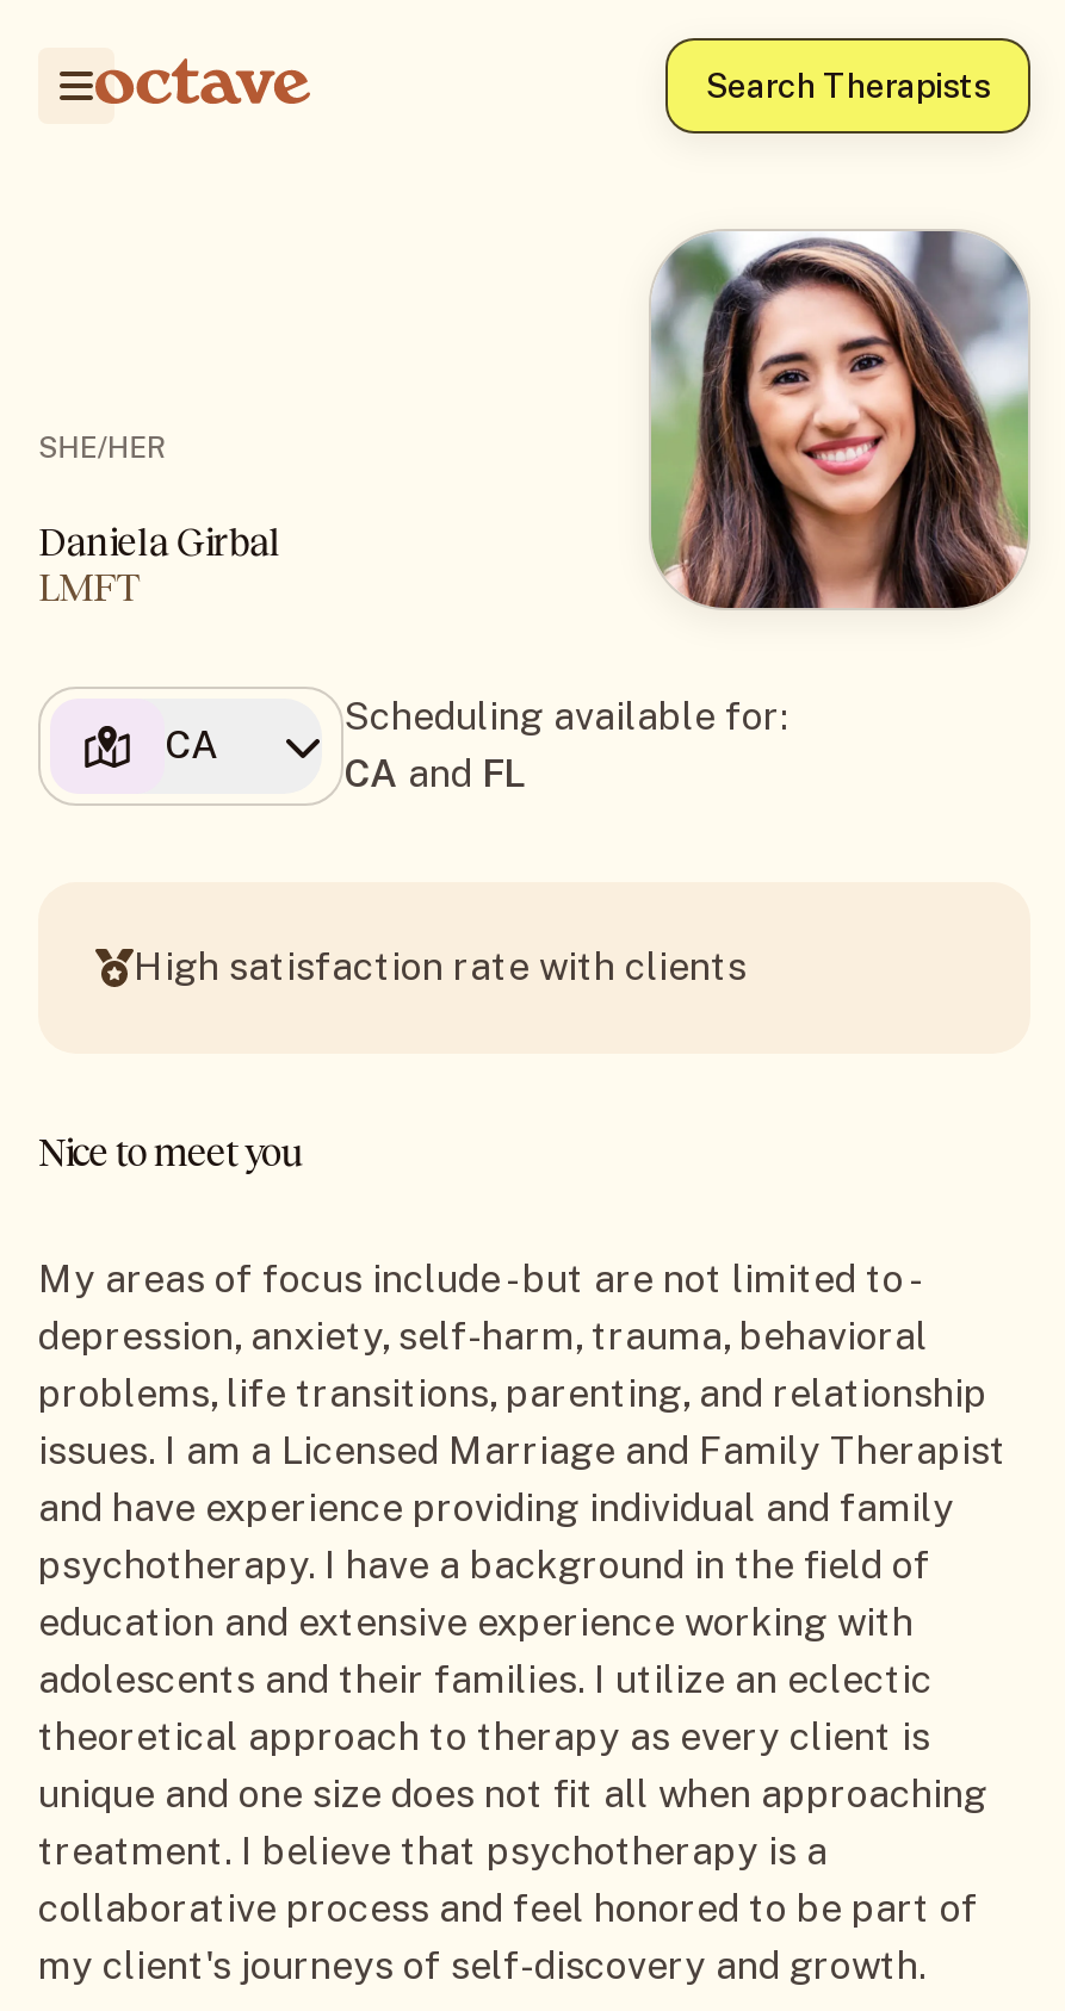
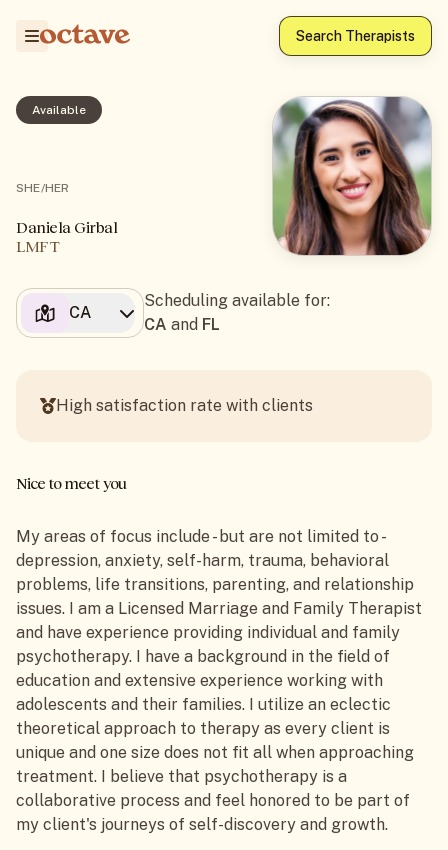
+ Available
